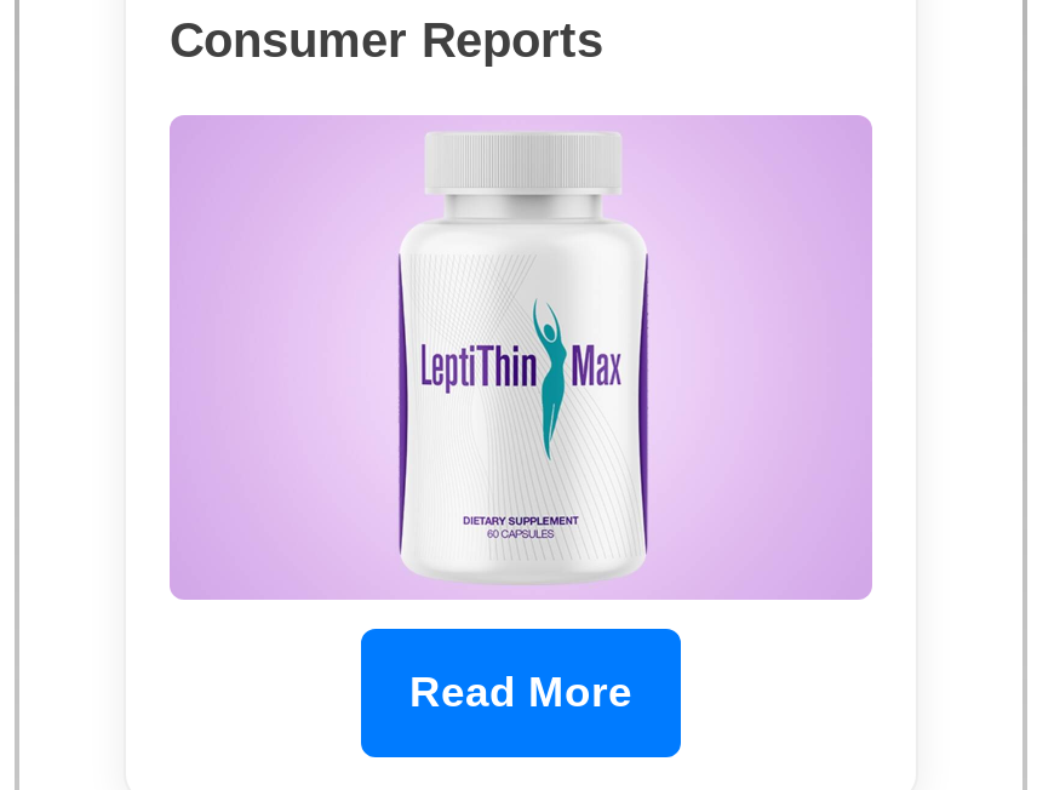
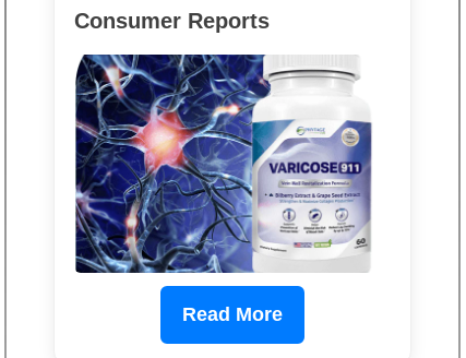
- [image]
+ [image]
